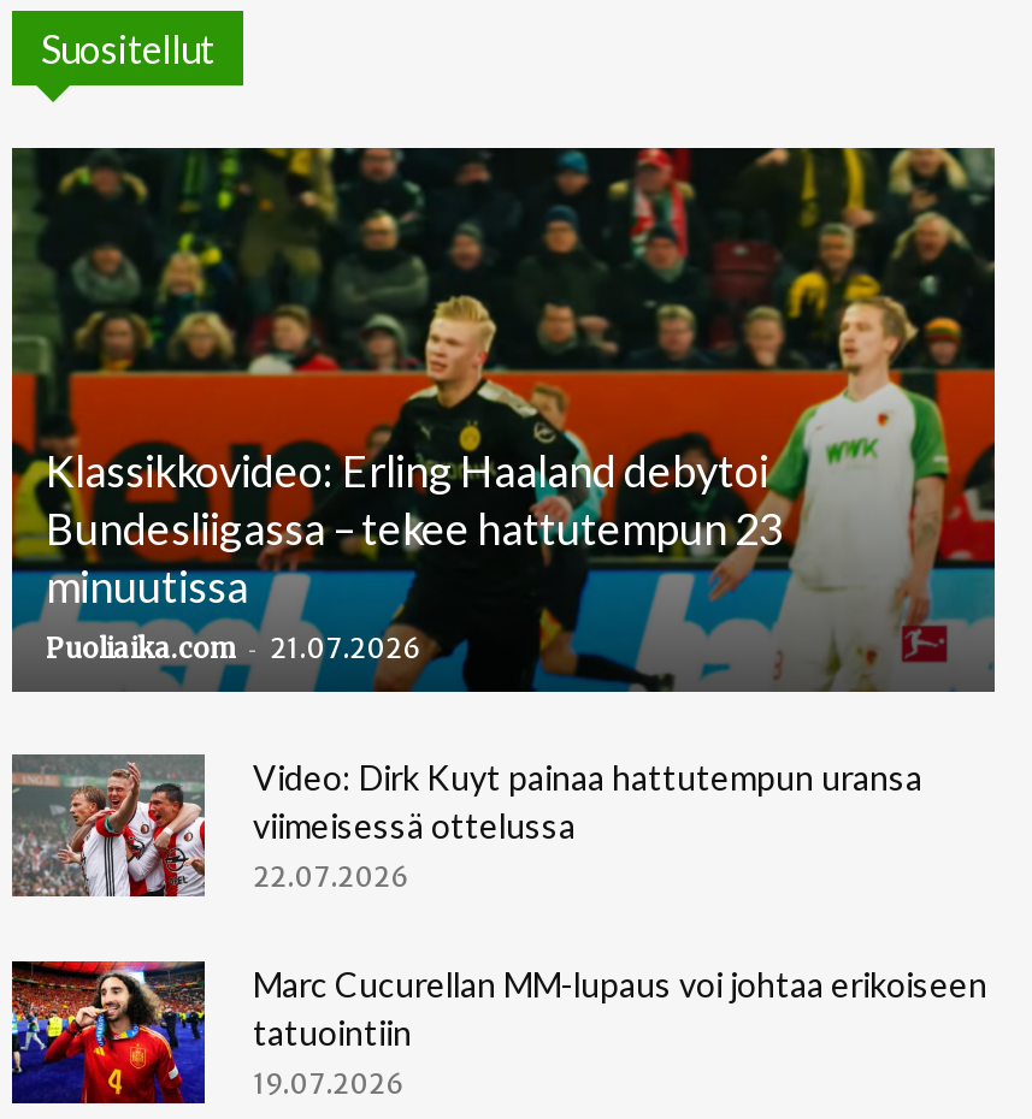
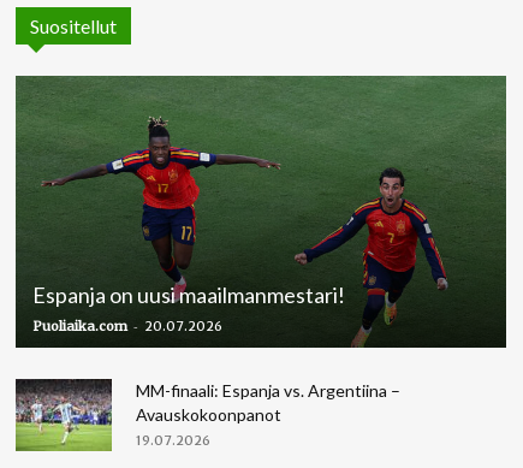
- [image]
- Klassikkovideo: Erling Haaland debytoi
- Bundesliigassa – tekee hattutempun 23
- minuutissa
- Puoliaika.com - 21.07.2026
- Video: Dirk Kuyt painaa hattutempun uransa
- viimeisessä ottelussa
- 22.07.2026
- Marc Cucurellan MM-lupaus voi johtaa erikoiseen
- tatuointiin
+ [image]
+ Espanja on uusi maailmanmestari!
+ Puoliaika.com - 20.07.2026
+ MM-finaali: Espanja vs. Argentiina –
+ Avauskokoonpanot

- [image]
+ [image]
